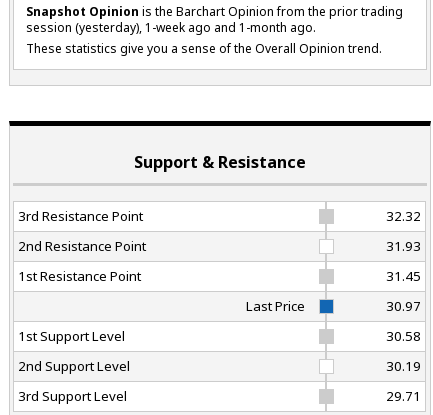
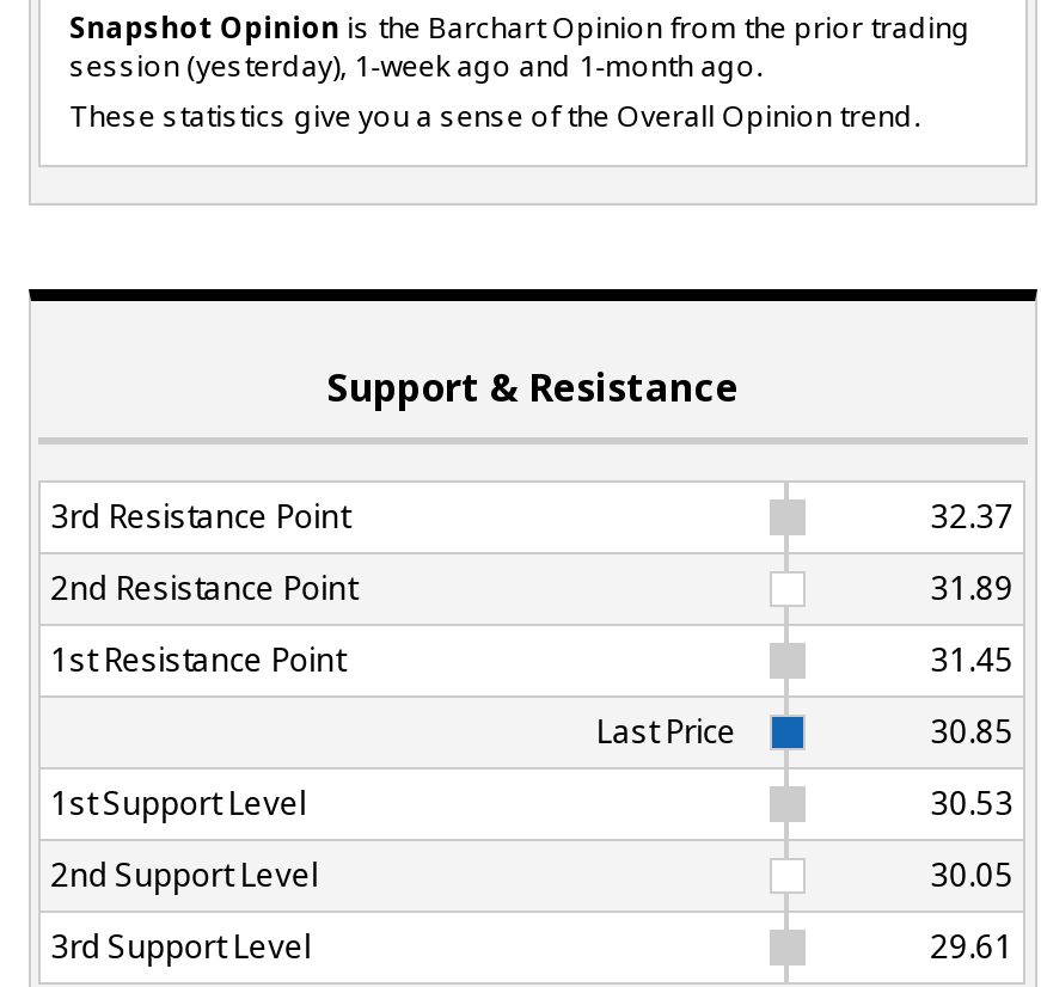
- 32.32
+ 32.37

- 31.93
+ 31.89

- 30.97
+ 30.85

- 30.58
+ 30.53

- 30.19
+ 30.05

- 29.71
+ 29.61
